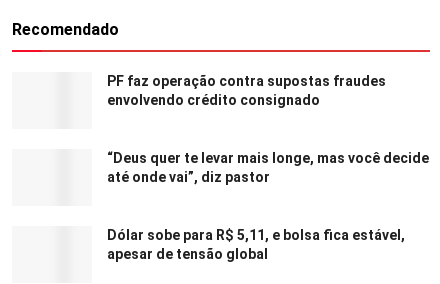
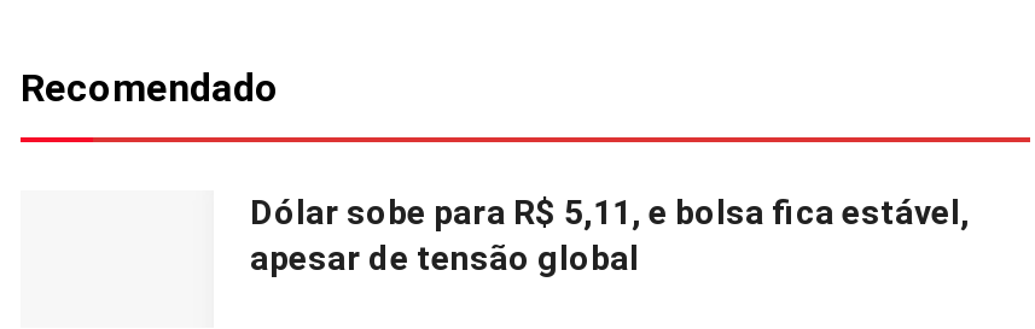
- PF faz operação contra supostas fraudes
- envolvendo crédito consignado

- “Deus quer te levar mais longe, mas você decide
- até onde vai”, diz pastor
